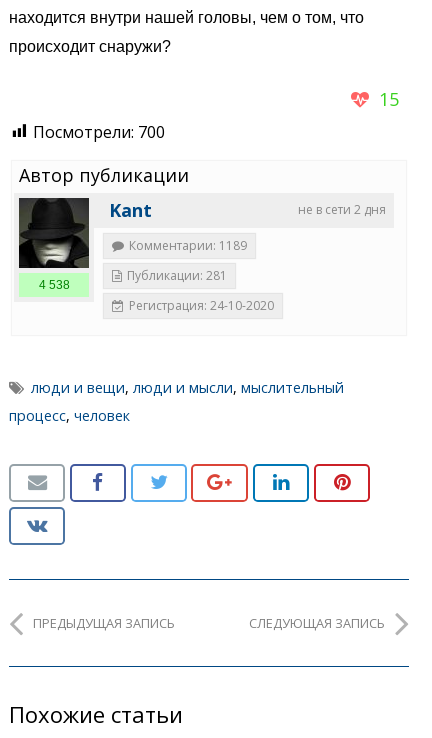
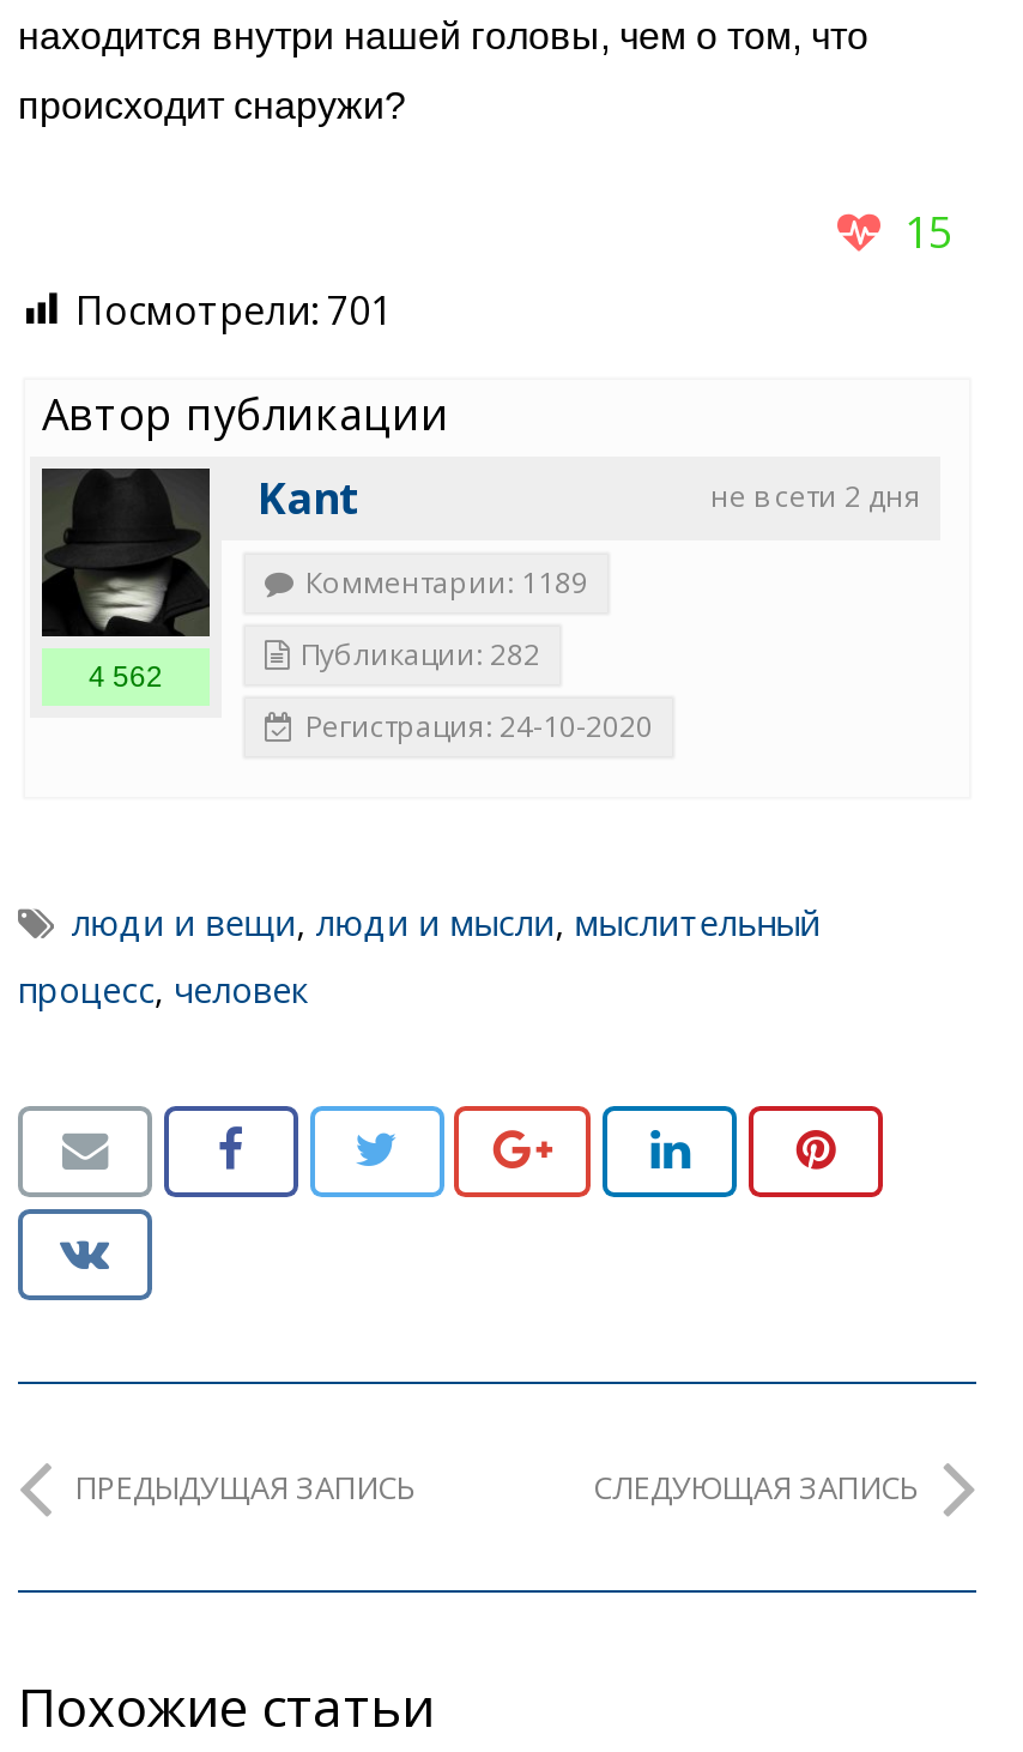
- Посмотрели: 700
+ Посмотрели: 701

- Публикации: 281
+ Публикации: 282

- 4 538
+ 4 562
